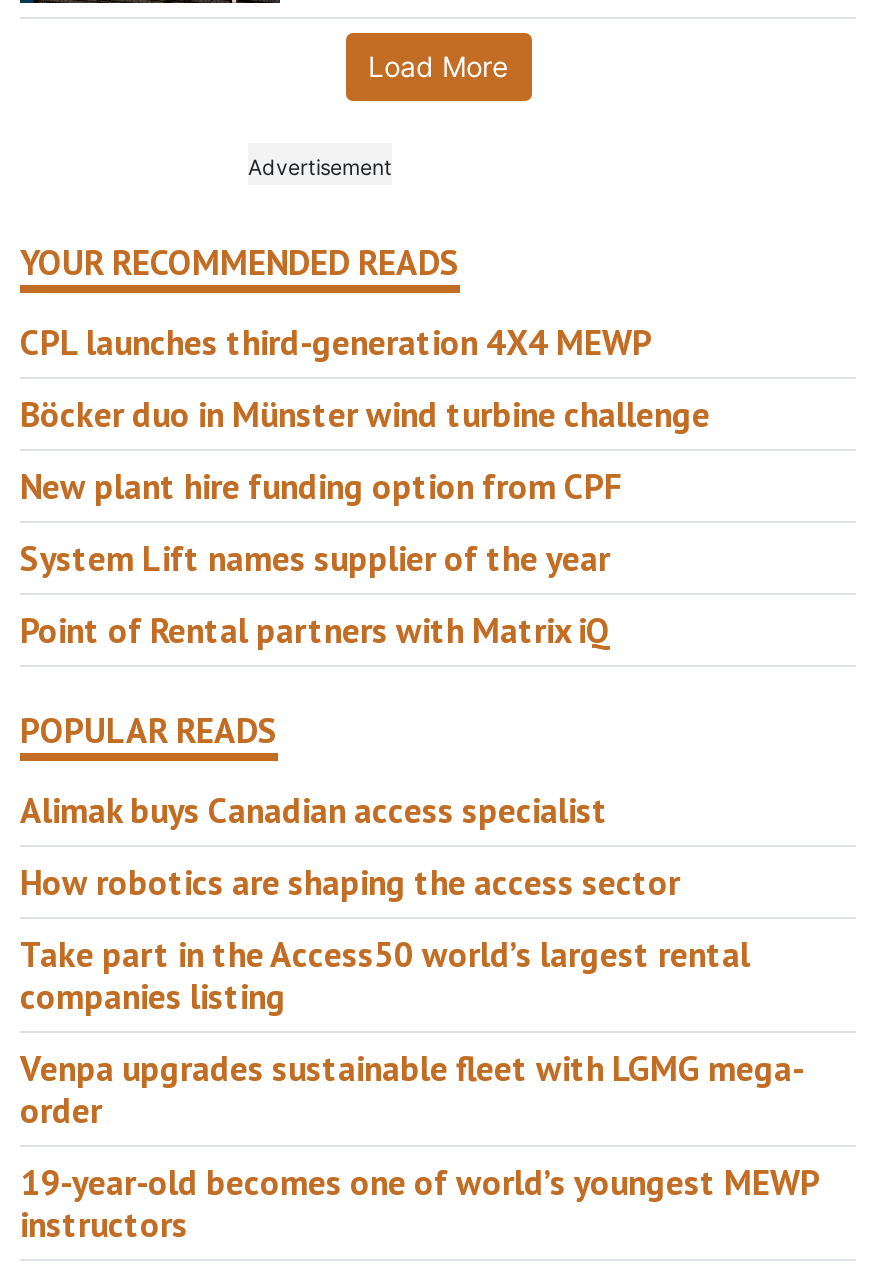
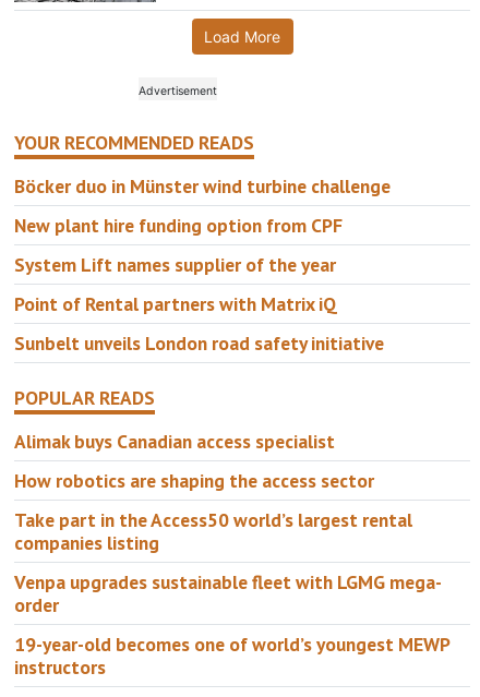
- CPL launches third-generation 4X4 MEWP

moved up: Böcker duo in Münster wind turbine challenge | New plant hire funding option from CPF | System Lift names supplier of the year | Point of Rental partners with Matrix iQ

+ Sunbelt unveils London road safety initiative
